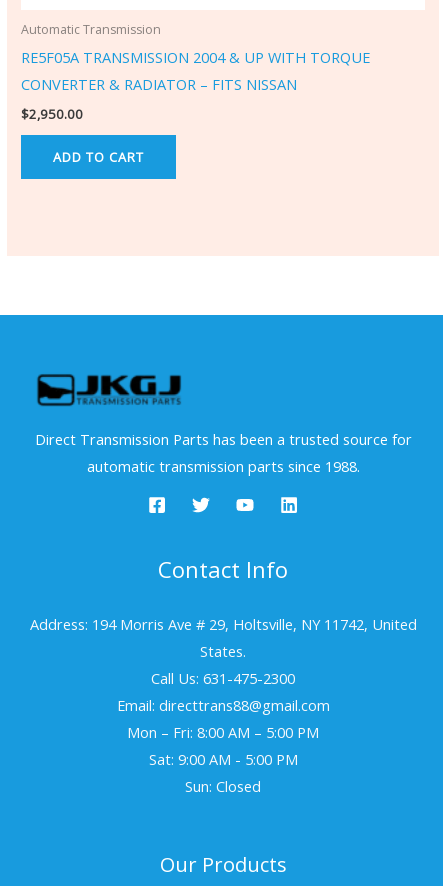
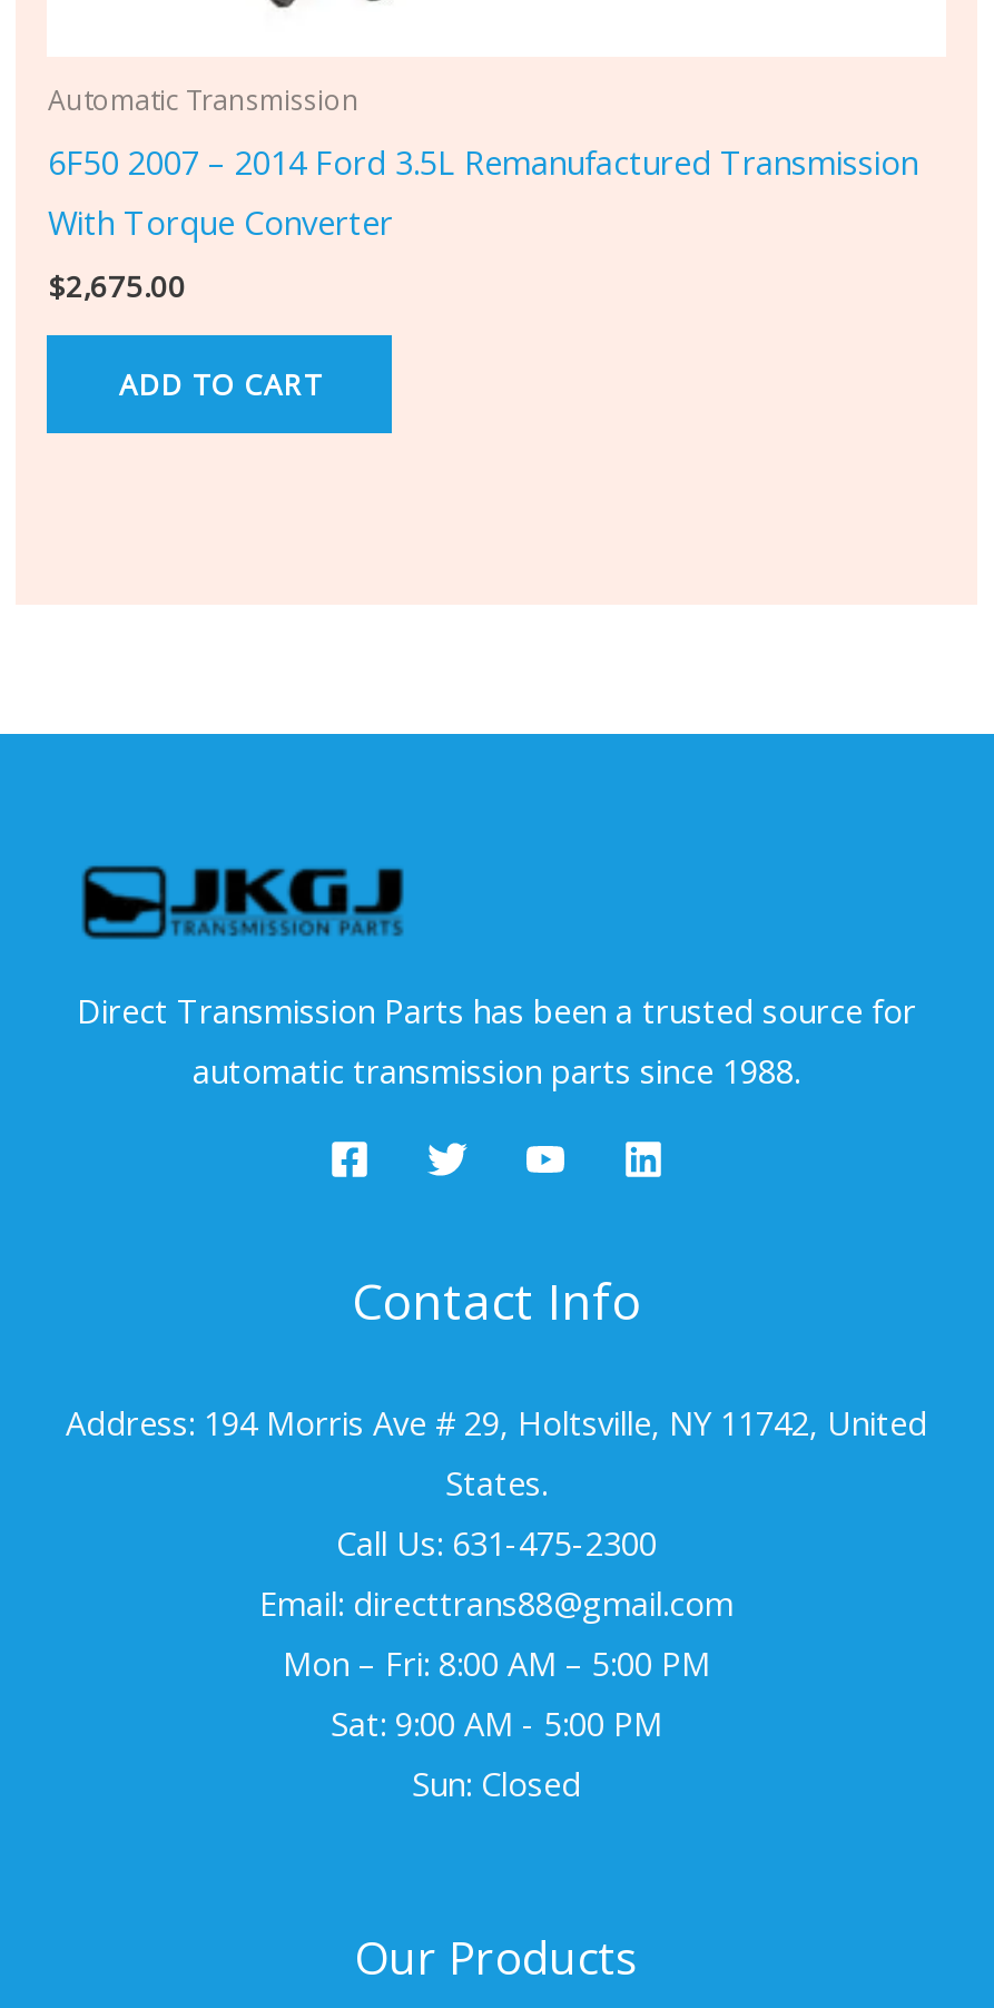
- RE5F05A TRANSMISSION 2004 & UP WITH TORQUE
- CONVERTER & RADIATOR – FITS NISSAN
+ 6F50 2007 – 2014 Ford 3.5L Remanufactured Transmission
+ With Torque Converter

- $2,950.00
+ $2,675.00
